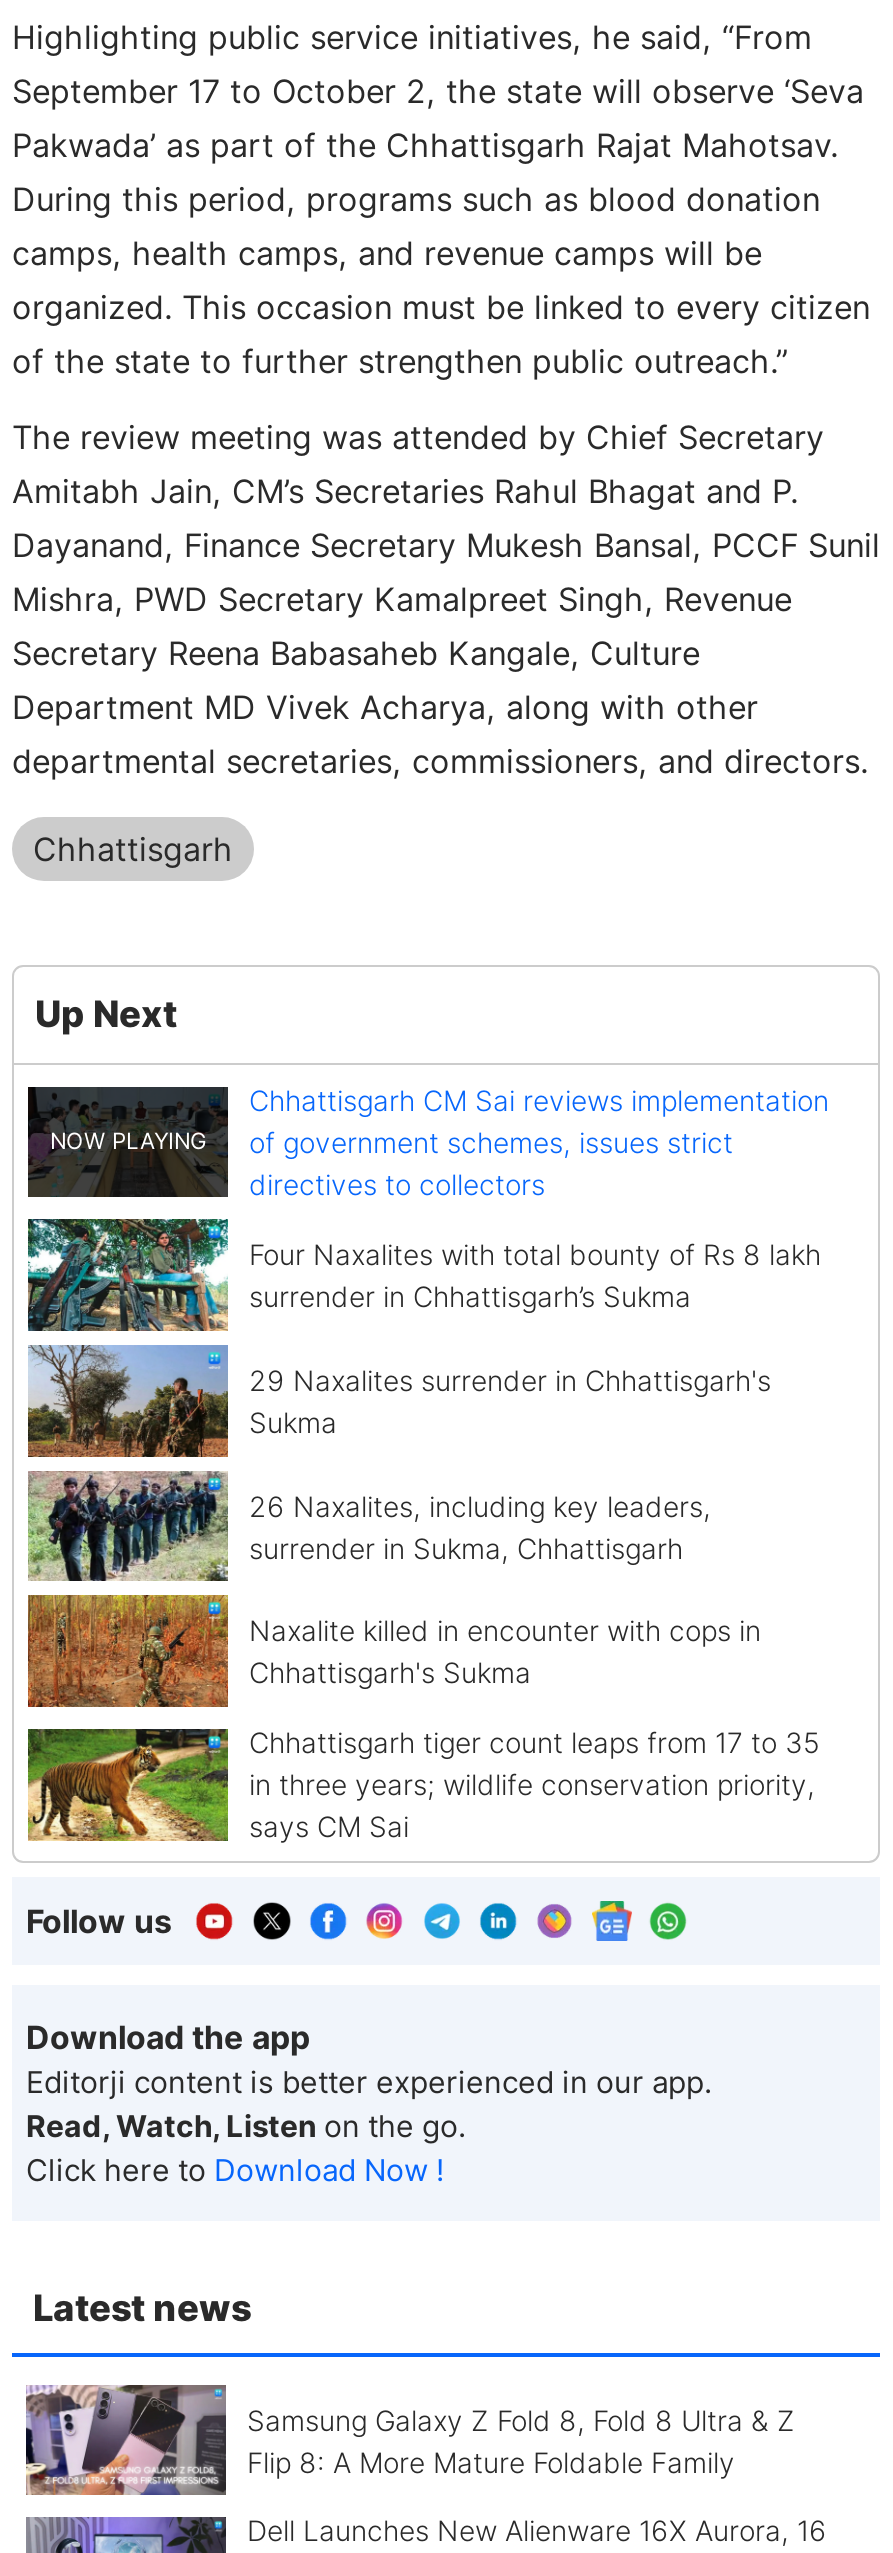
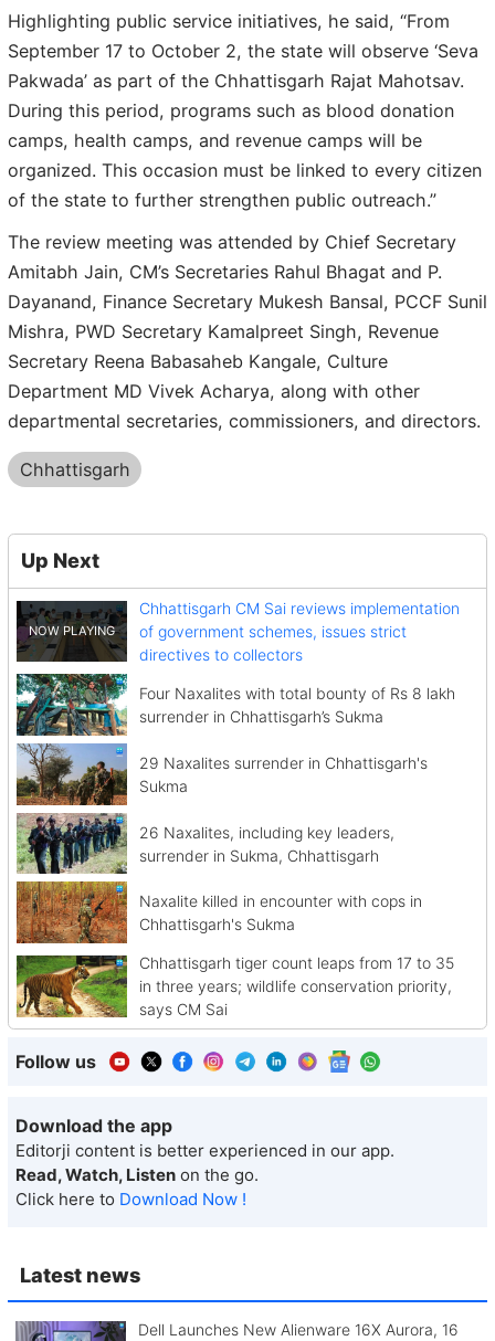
- [image]
- Samsung Galaxy Z Fold 8, Fold 8 Ultra & Z
- Flip 8: A More Mature Foldable Family
